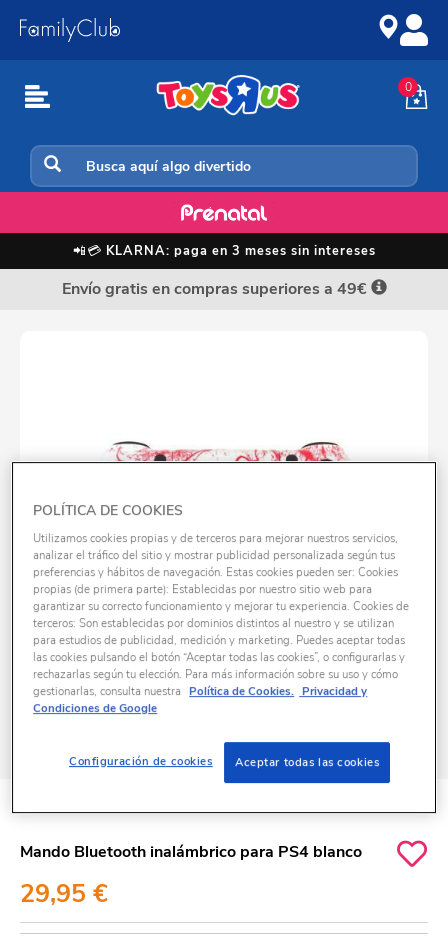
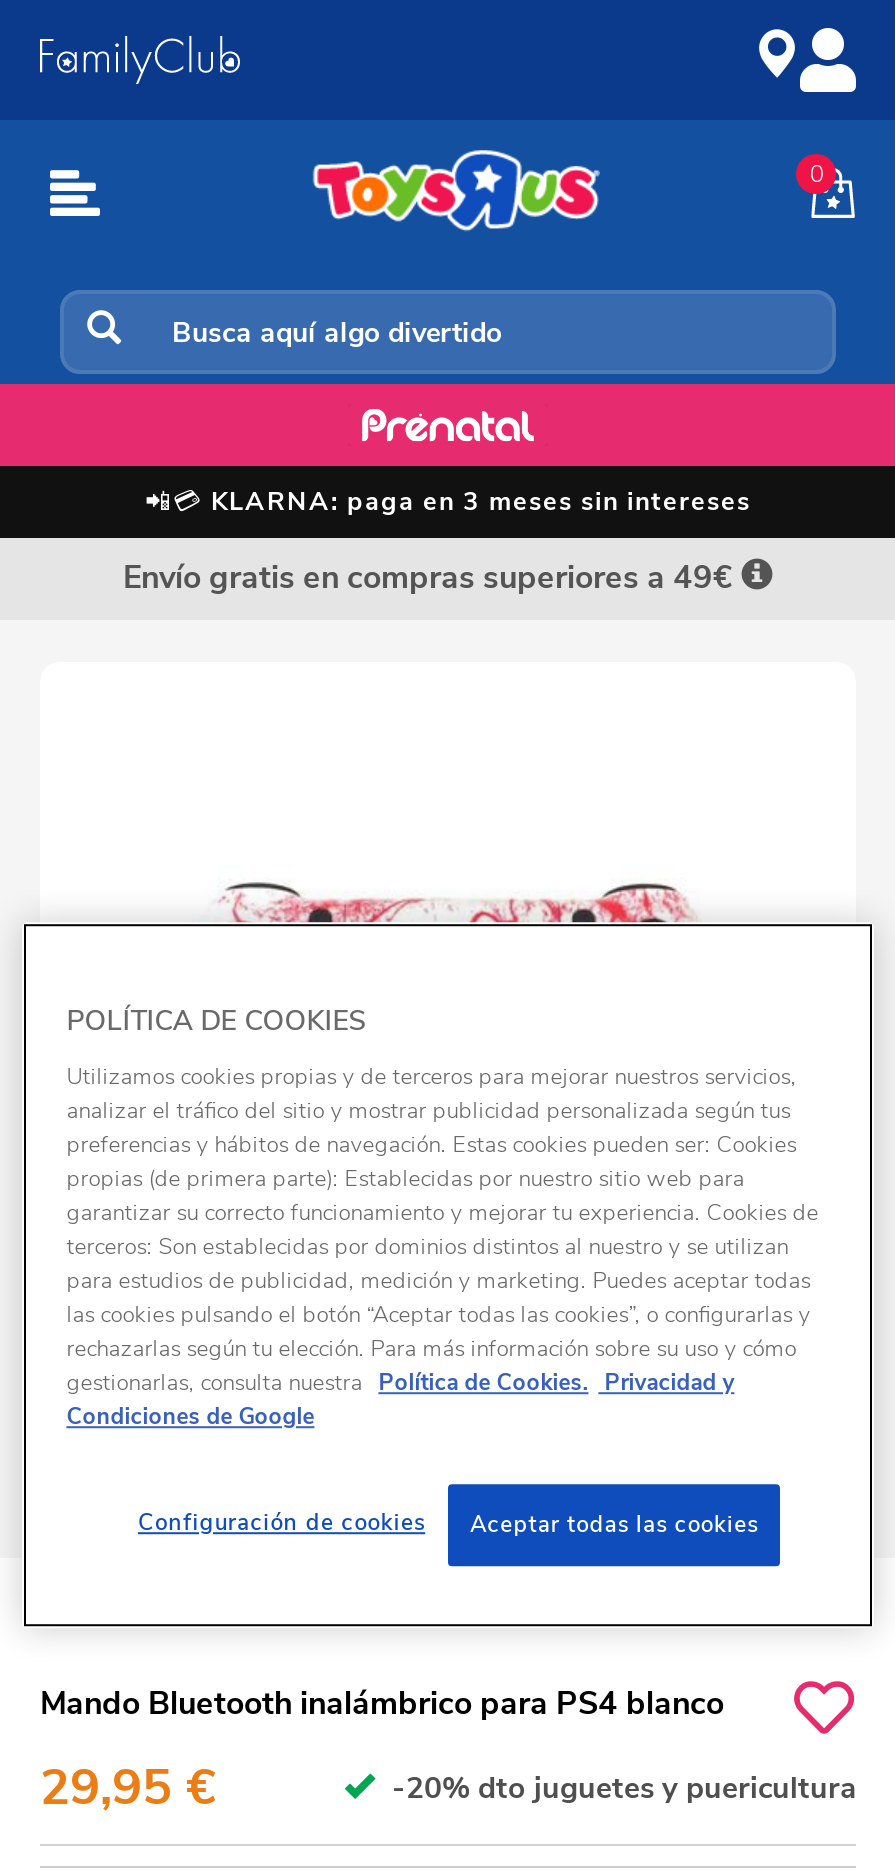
+ -20% dto juguetes y puericultura
